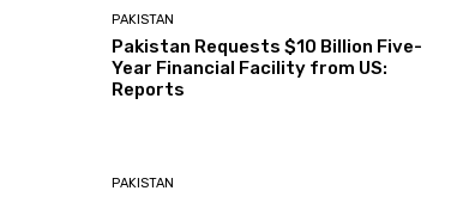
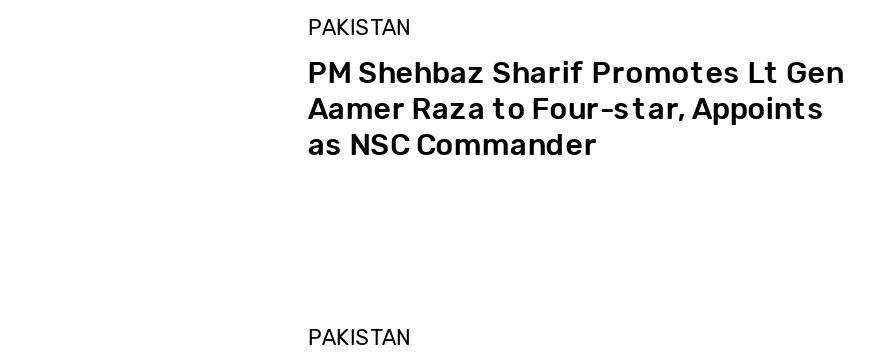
- Pakistan Requests $10 Billion Five-
- Year Financial Facility from US:
- Reports
+ PM Shehbaz Sharif Promotes Lt Gen
+ Aamer Raza to Four-star, Appoints
+ as NSC Commander
